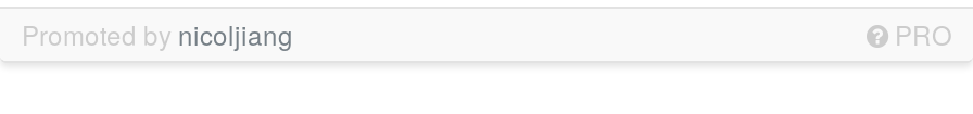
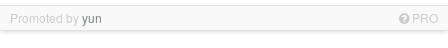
- Promoted by nicoljiang
+ Promoted by yun
